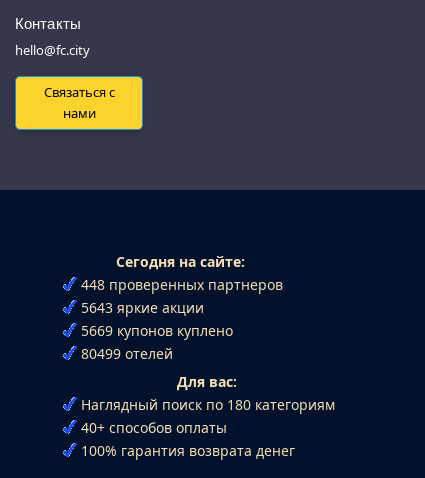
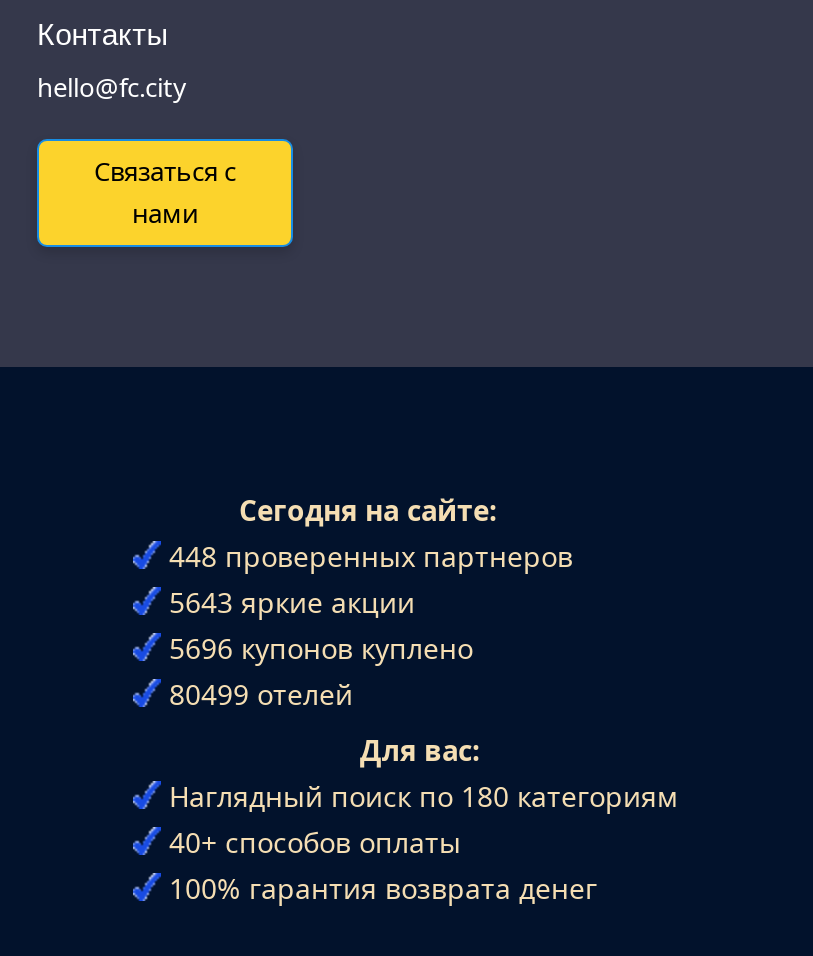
- 5669 купонов куплено
+ 5696 купонов куплено
